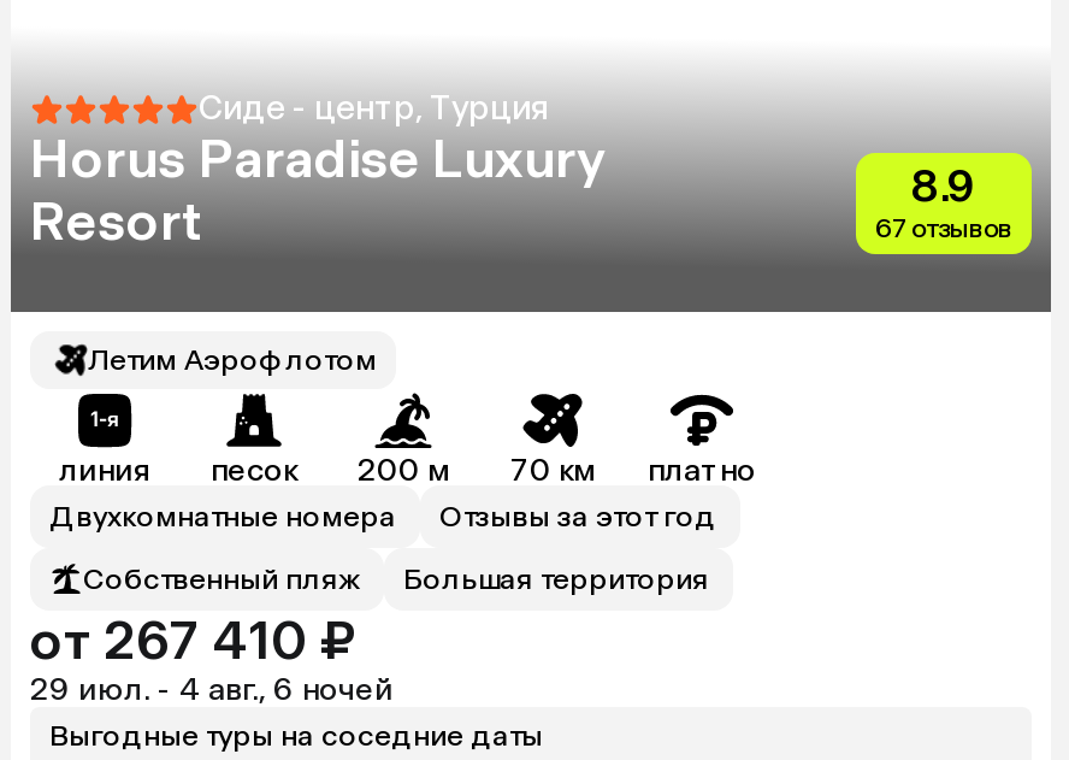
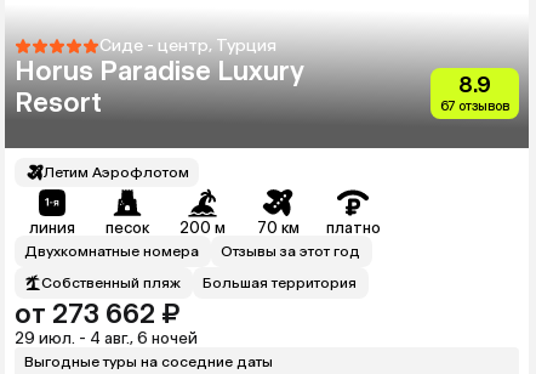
- от 267 410 ₽
+ от 273 662 ₽
